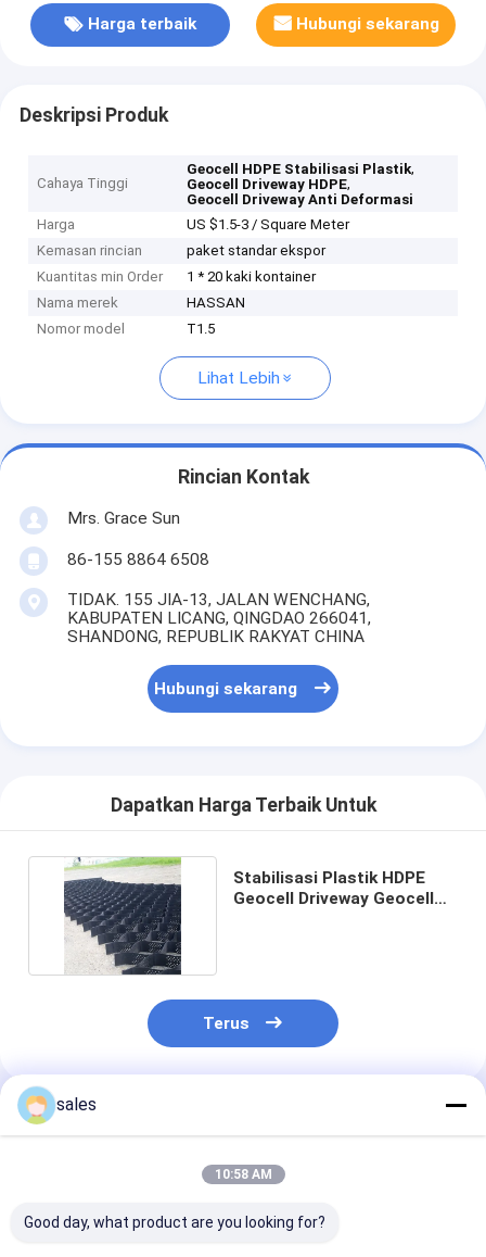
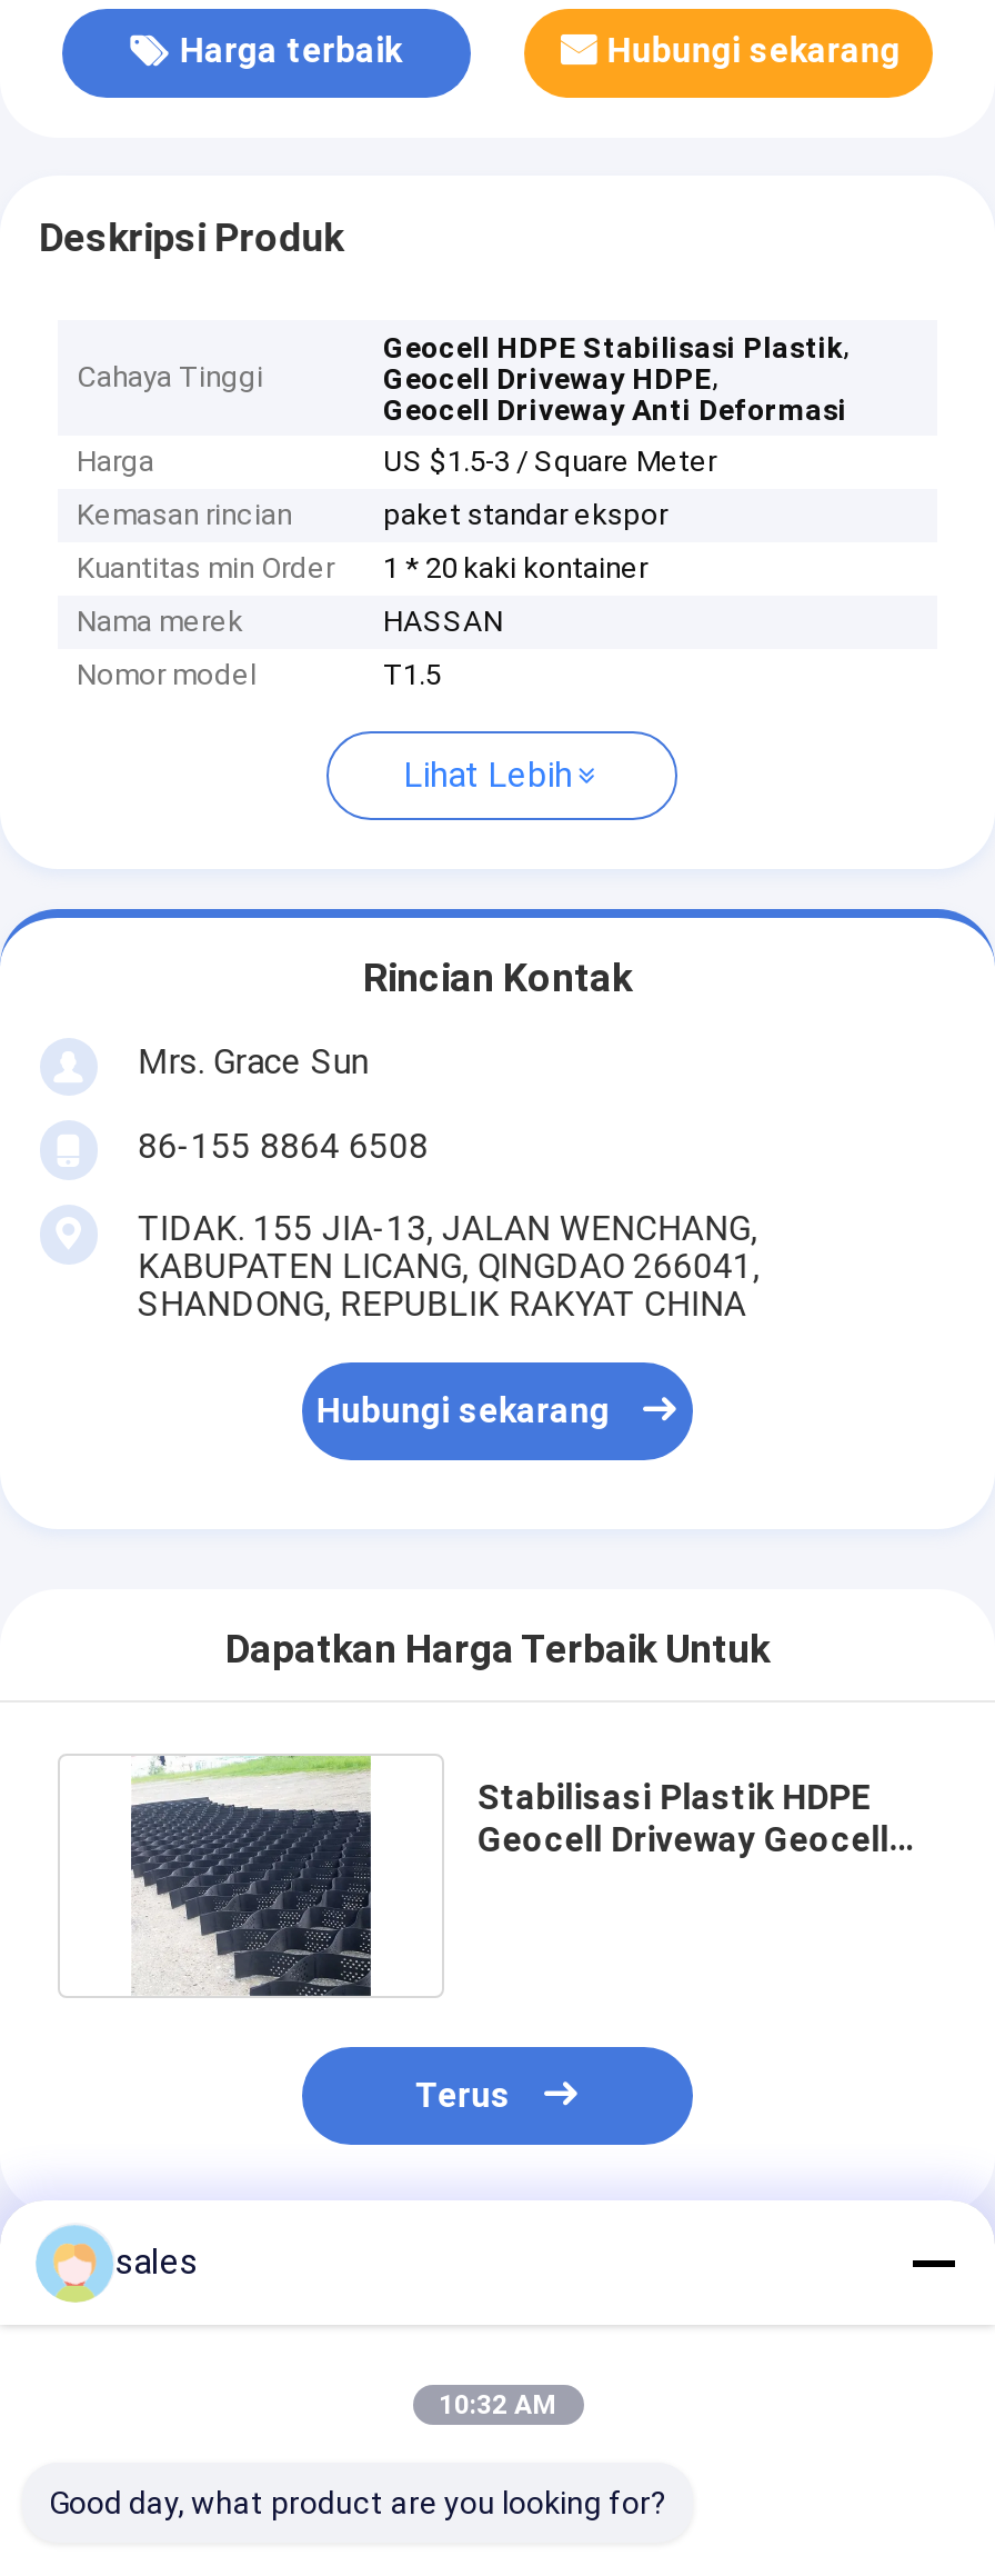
- 10:58 AM
+ 10:32 AM
